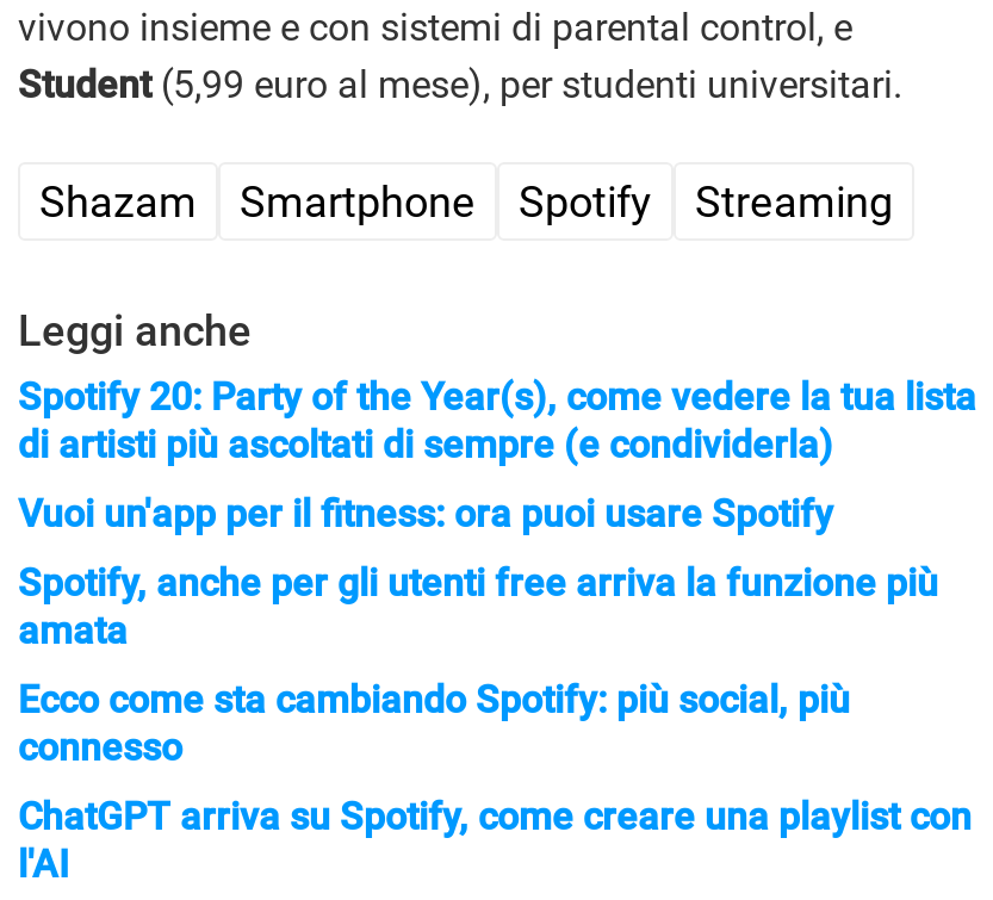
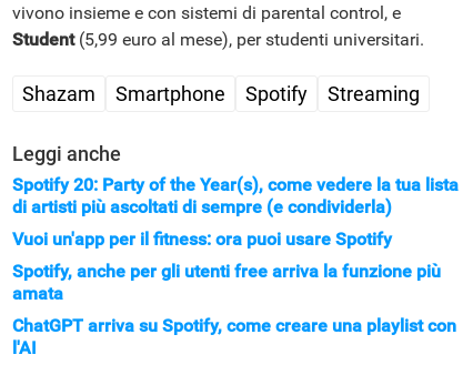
- Ecco come sta cambiando Spotify: più social, più
- connesso
